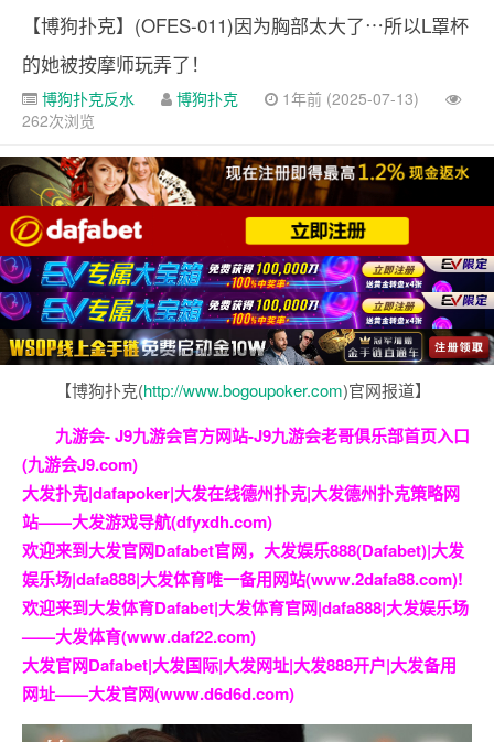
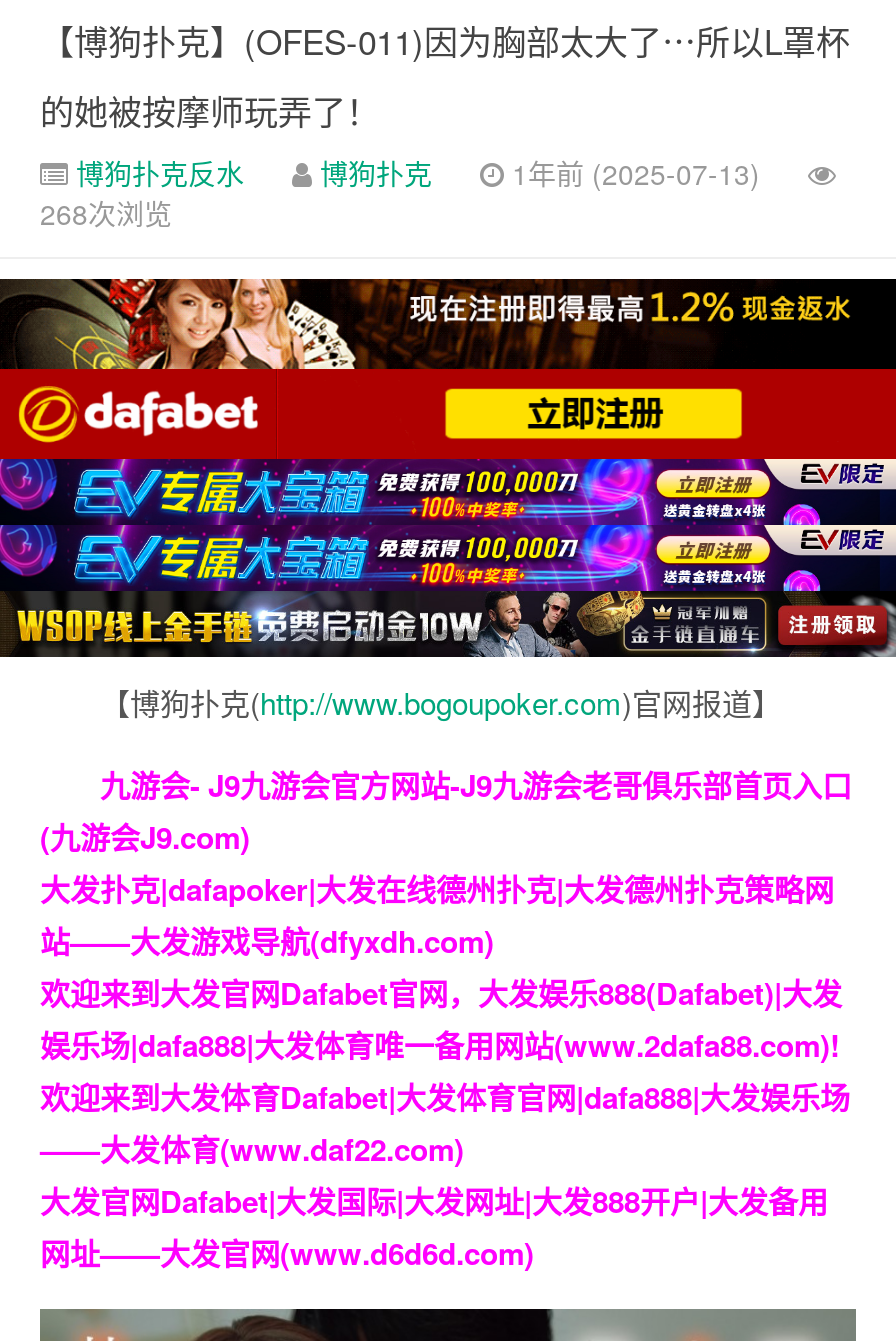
- 262次浏览
+ 268次浏览
